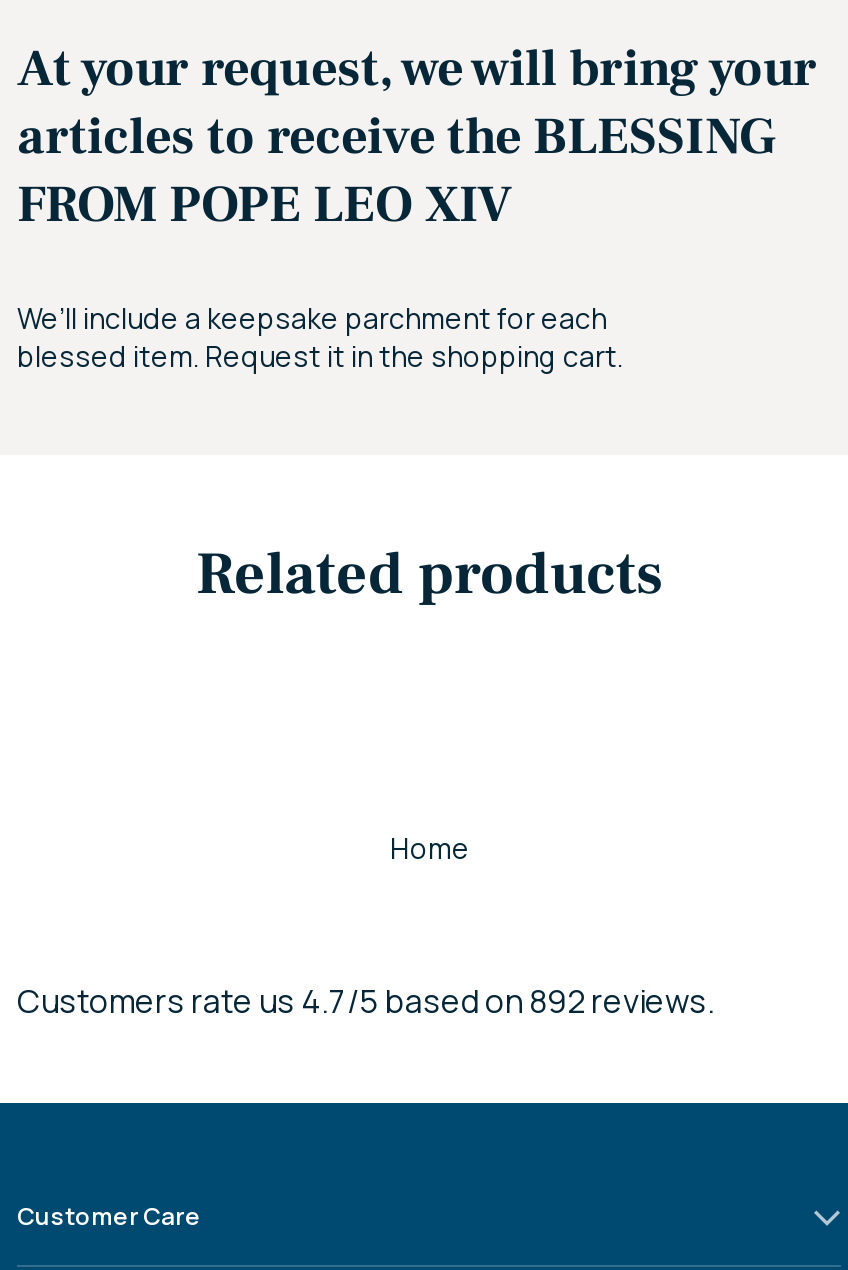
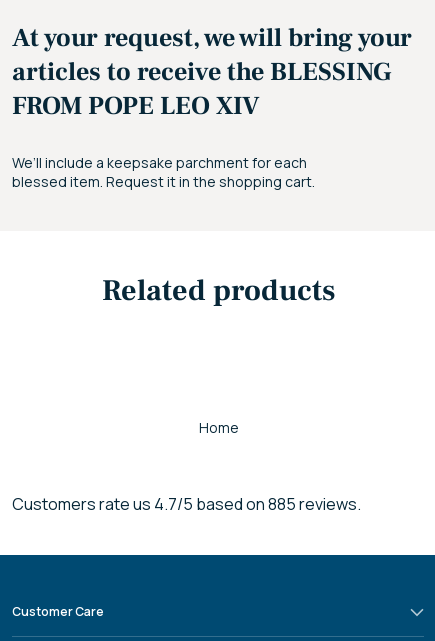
- Customers rate us 4.7/5 based on 892 reviews.
+ Customers rate us 4.7/5 based on 885 reviews.
